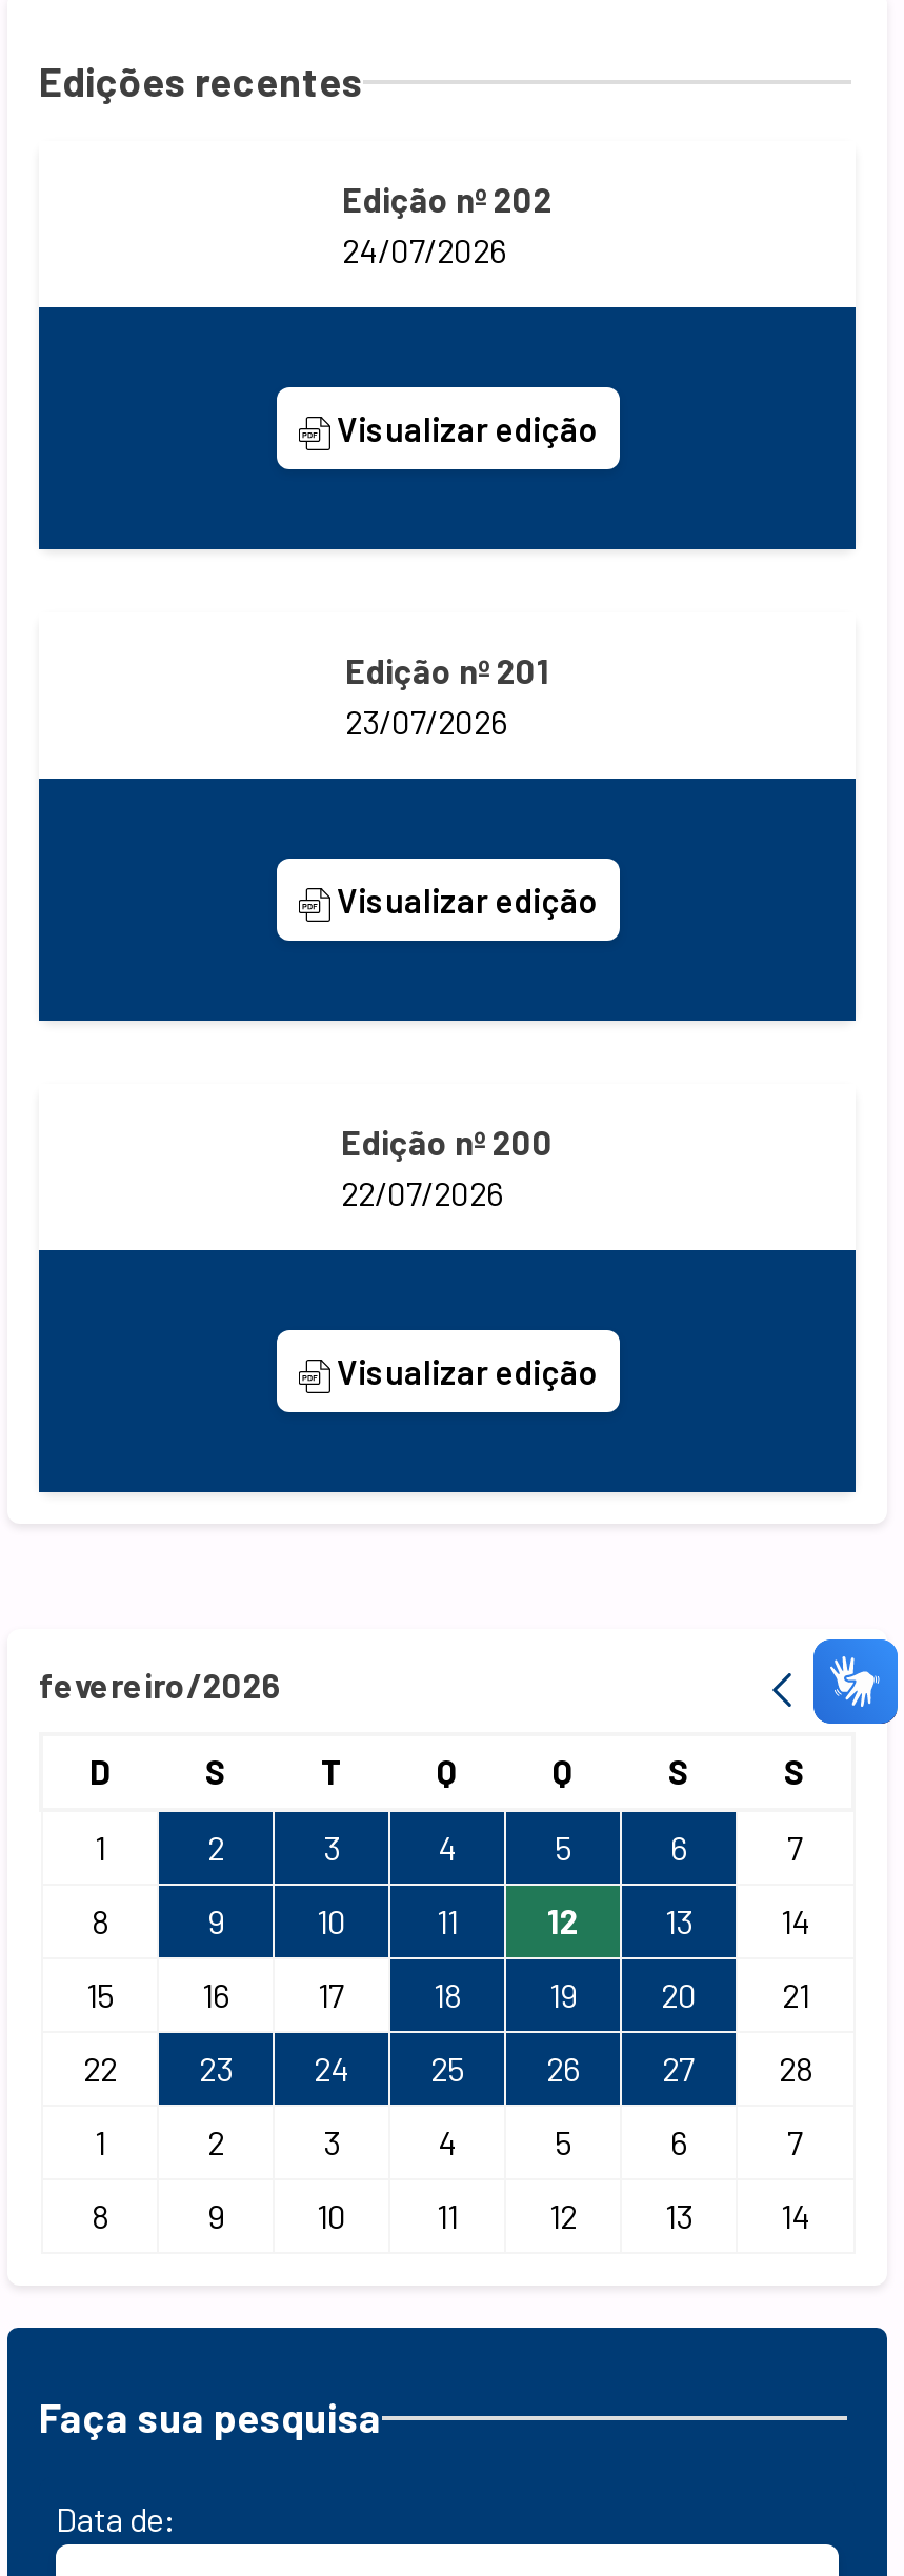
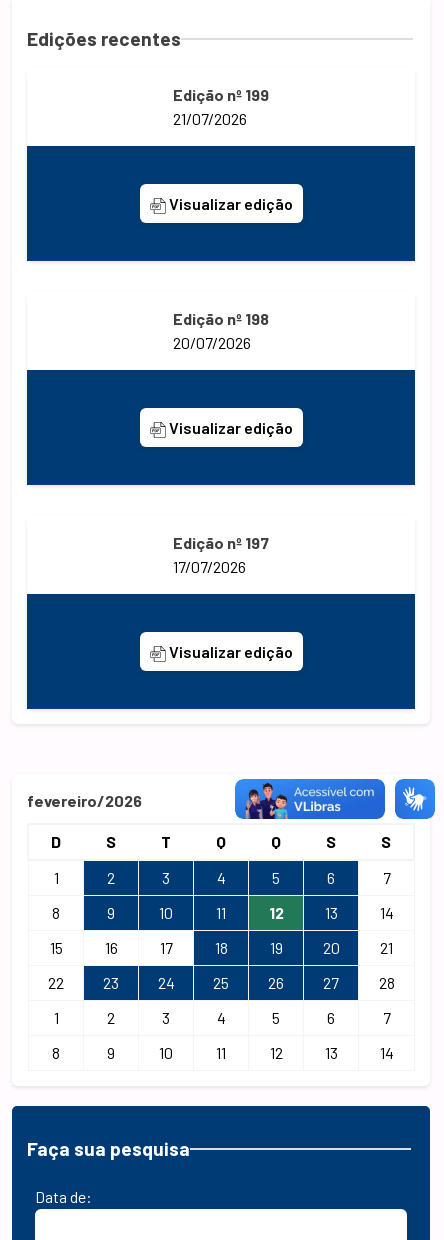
- Edição nº 202
+ Edição nº 199

- 24/07/2026
+ 21/07/2026

- Edição nº 201
+ Edição nº 198

- 23/07/2026
+ 20/07/2026

- Edição nº 200
+ Edição nº 197

- 22/07/2026
+ 17/07/2026

+ [image]
